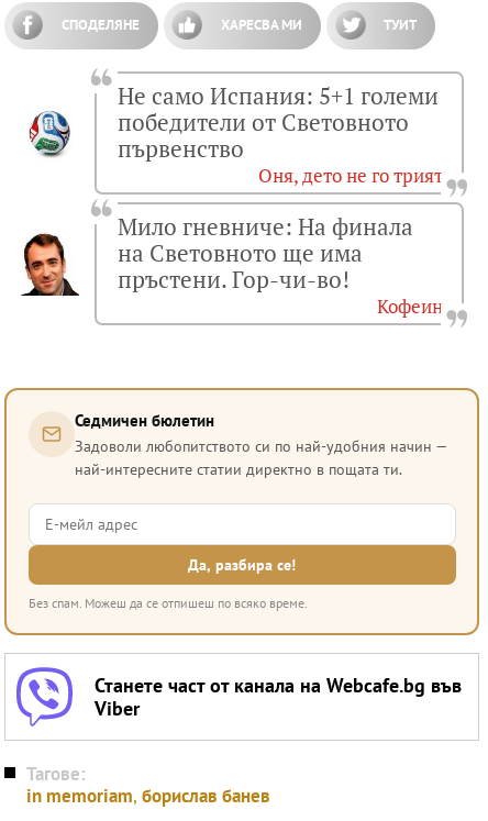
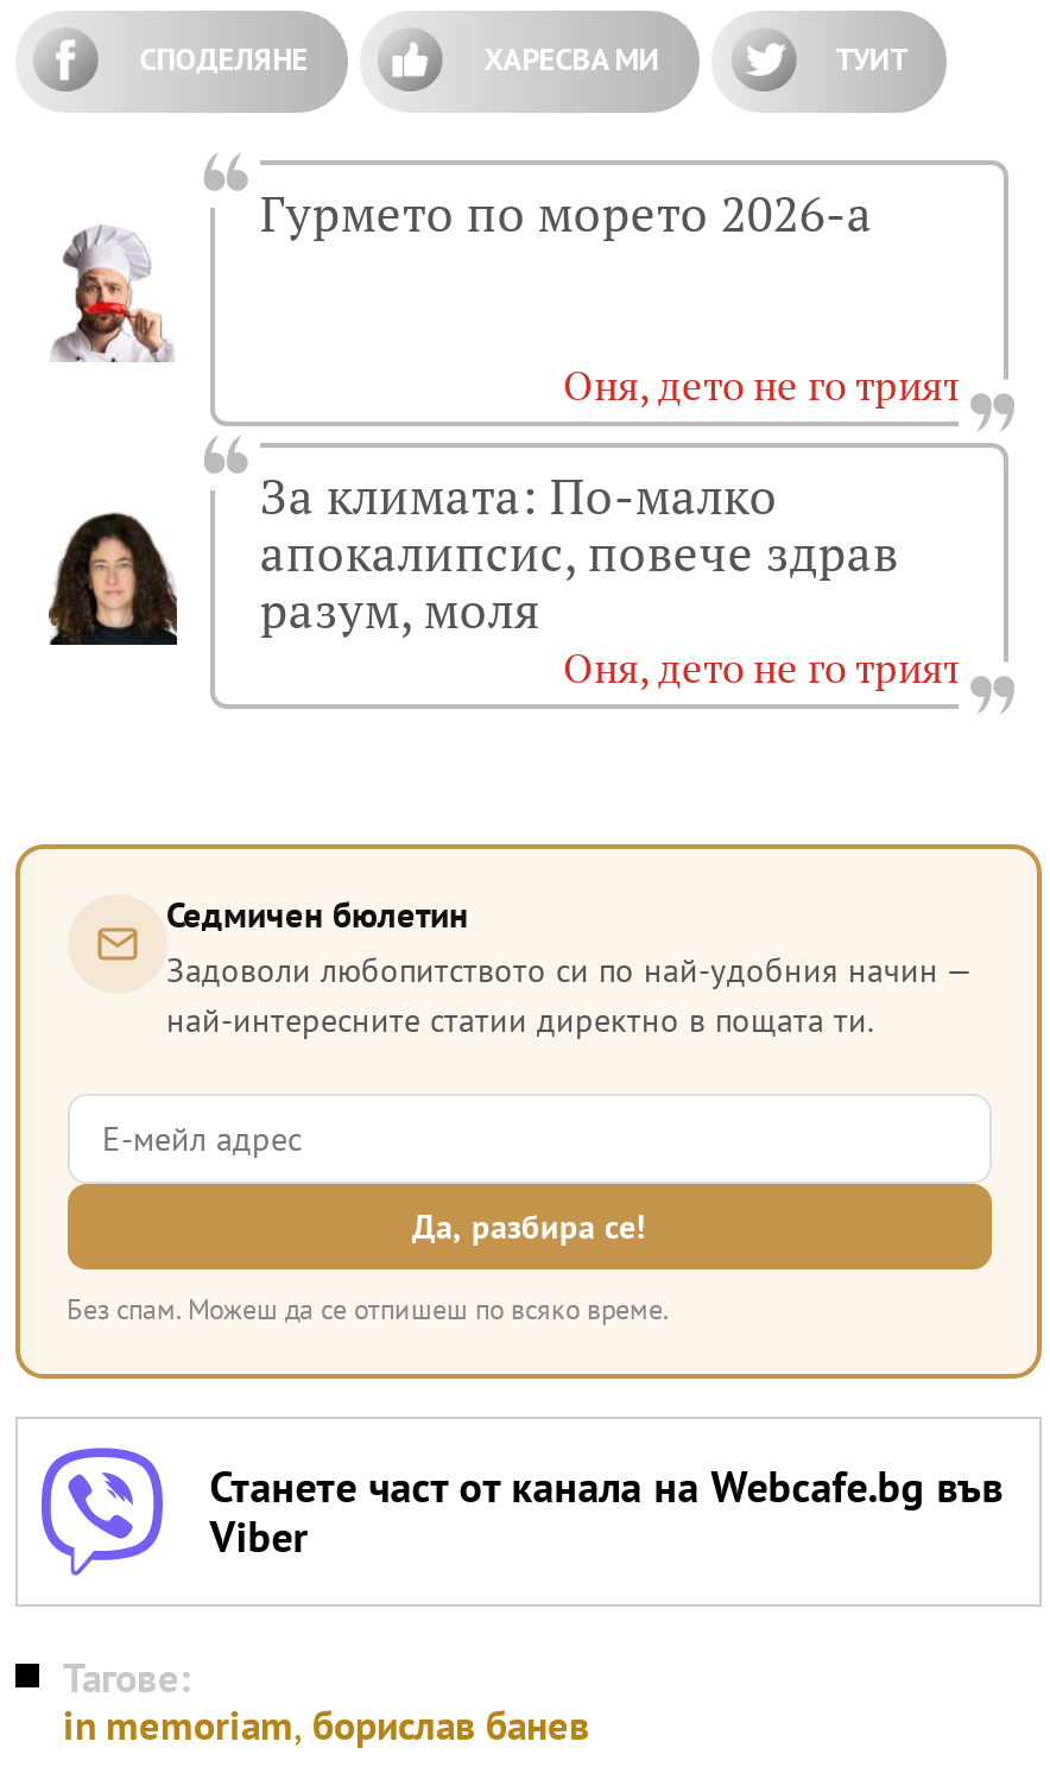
- [image]
- Не само Испания: 5+1 големи
- победители от Световното
- първенство
+ [image]
+ Гурмето по морето 2026-а

- [image]
- Мило гневниче: На финала
- на Световното ще има
- пръстени. Гор-чи-во!
- Кофеин
+ [image]
+ За климата: По-малко
+ апокалипсис, повече здрав
+ разум, моля
+ Оня, дето не го трият
